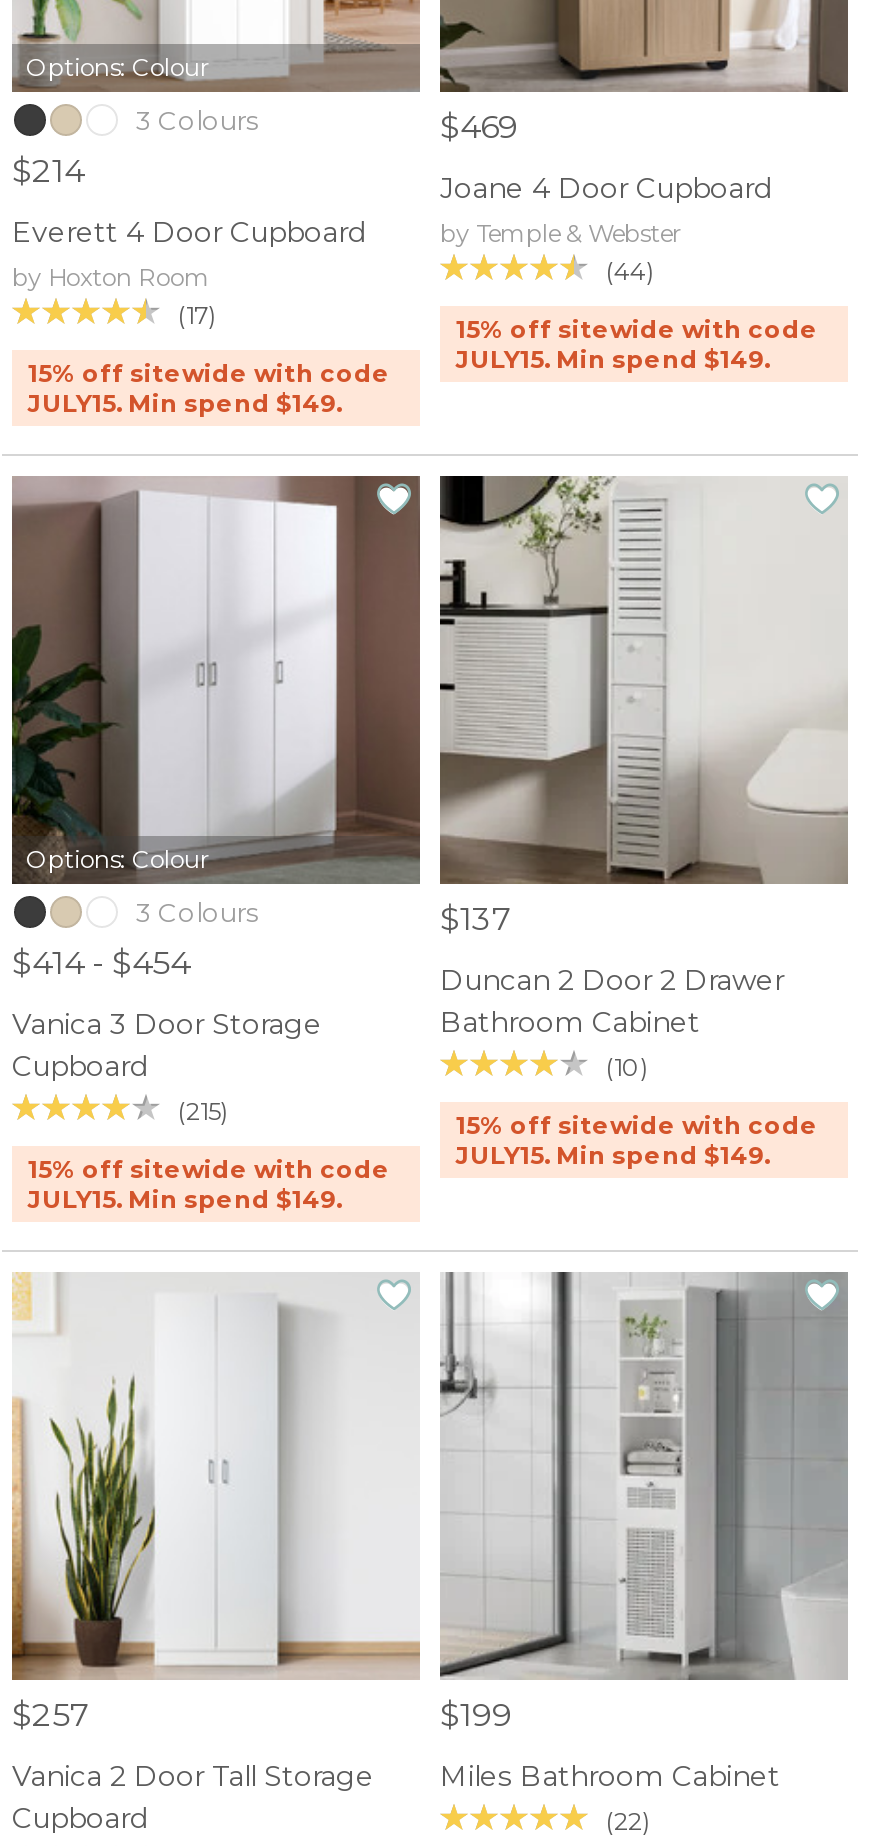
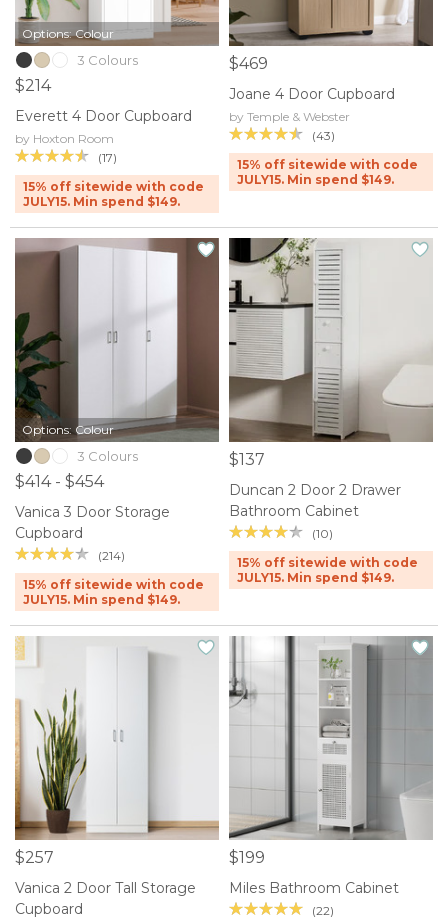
- (44)
+ (43)

- (215)
+ (214)
